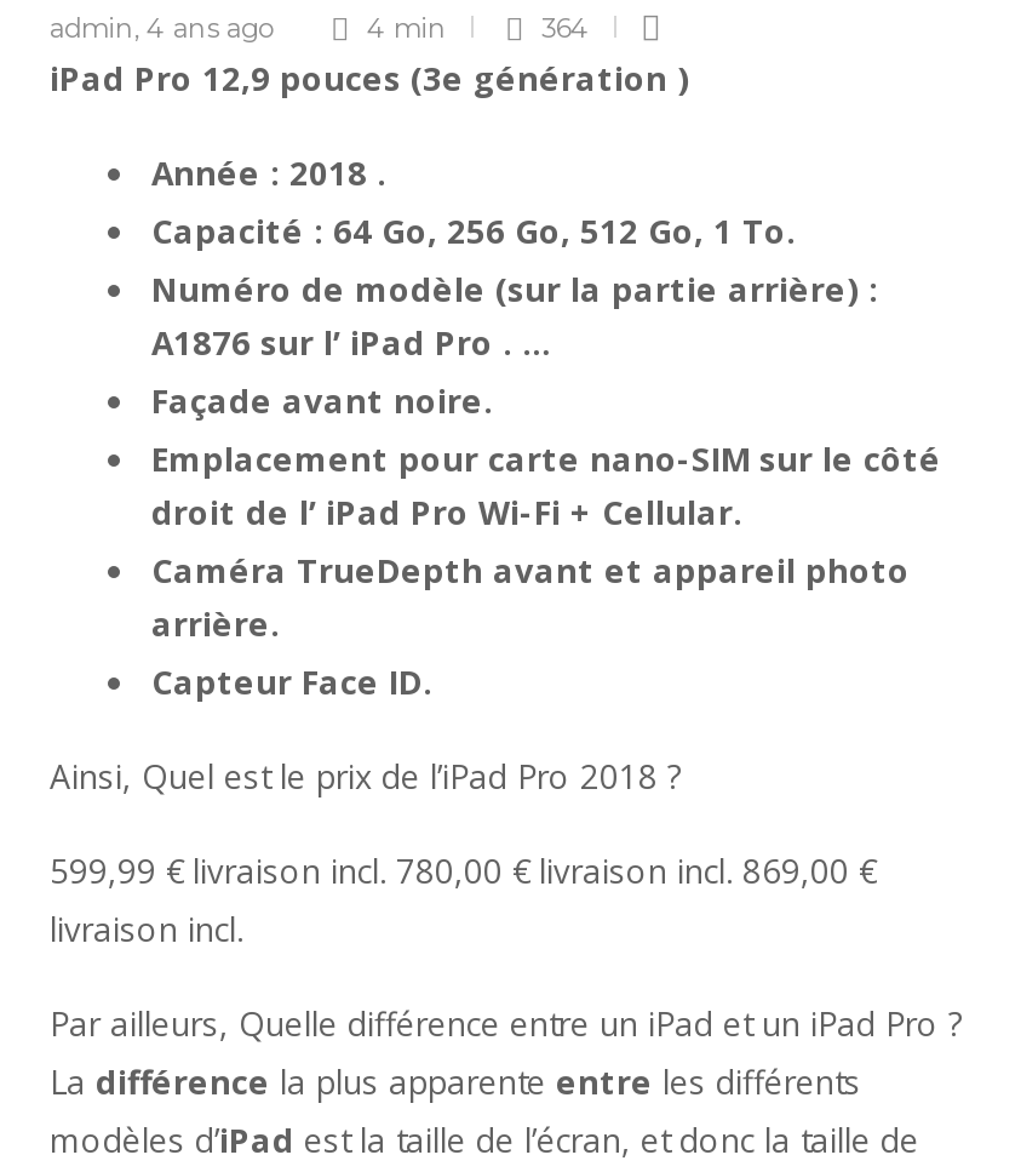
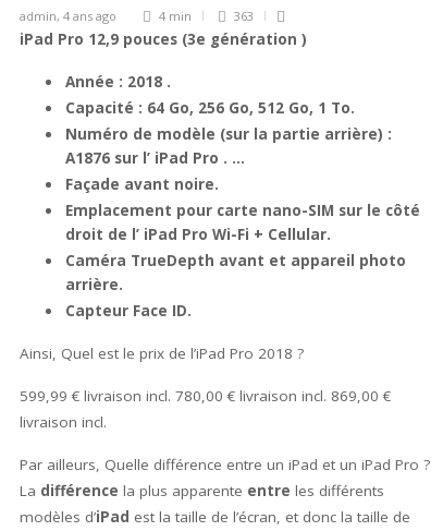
- 364
+ 363
